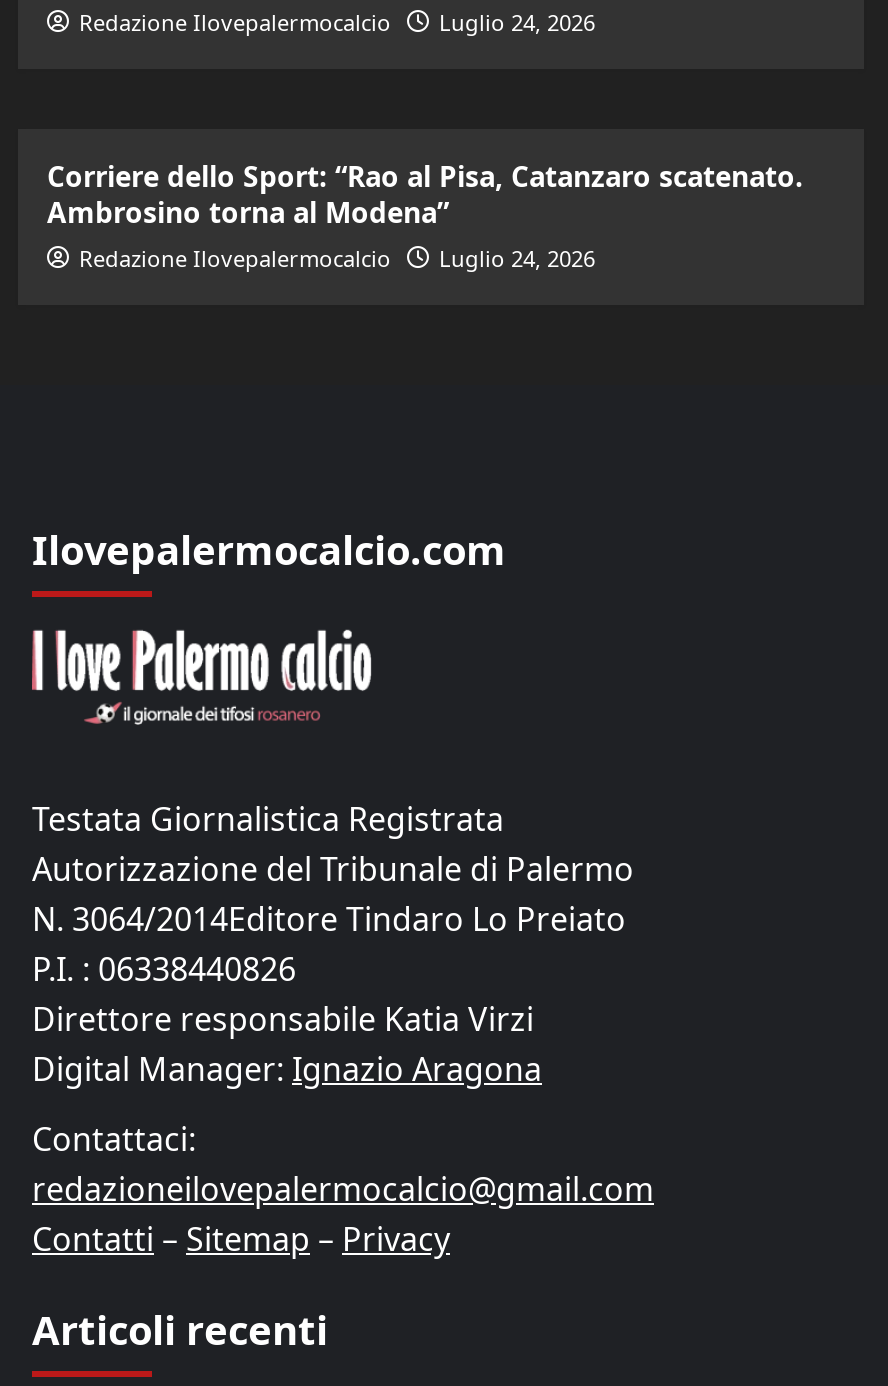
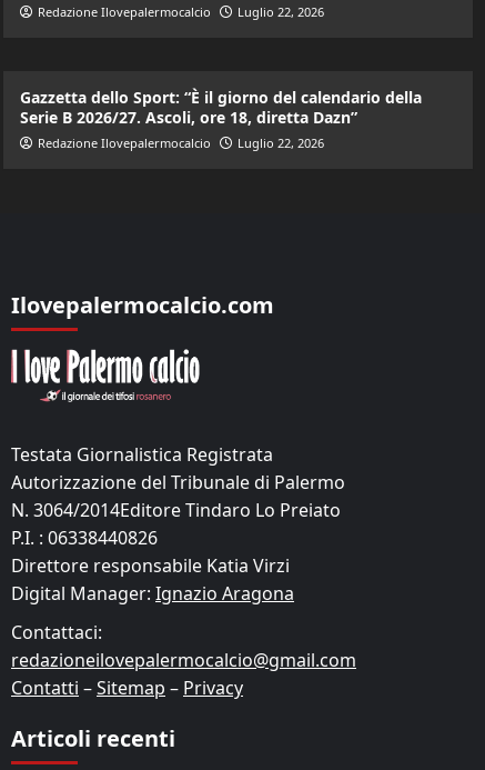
- Redazione Ilovepalermocalcio Luglio 24, 2026
+ Redazione Ilovepalermocalcio Luglio 22, 2026

- Corriere dello Sport: “Rao al Pisa, Catanzaro scatenato.
- Ambrosino torna al Modena”
+ Gazzetta dello Sport: “È il giorno del calendario della
+ Serie B 2026/27. Ascoli, ore 18, diretta Dazn”

- Redazione Ilovepalermocalcio Luglio 24, 2026
+ Redazione Ilovepalermocalcio Luglio 22, 2026
